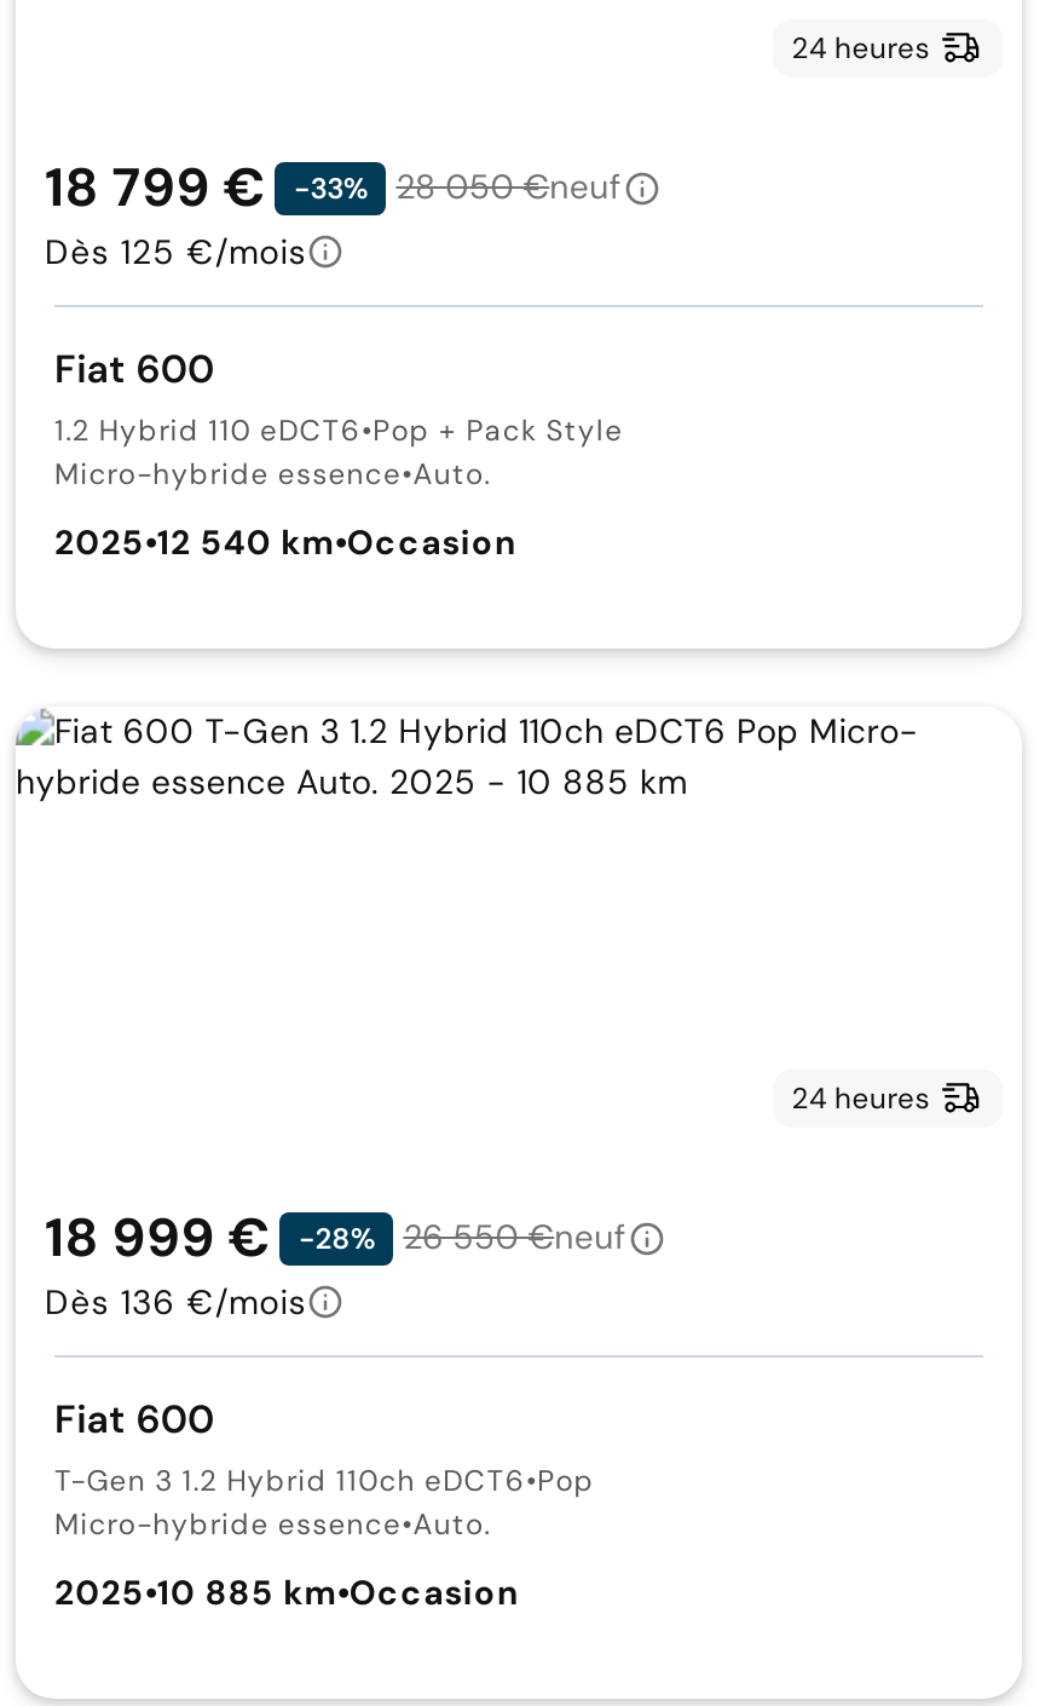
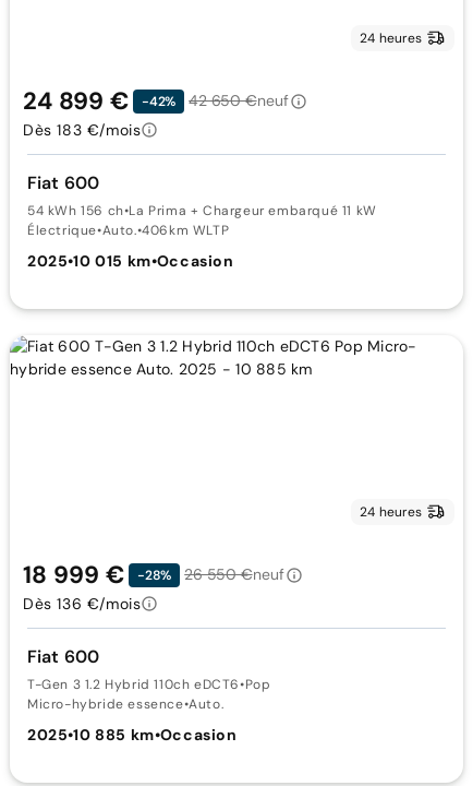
- 18 799 €
- -33%
- 28 050 €neuf
+ 24 899 €
+ -42%
+ 42 650 €neuf

- Dès 125 €/mois
+ Dès 183 €/mois

- 1.2 Hybrid 110 eDCT6•Pop + Pack Style
- Micro-hybride essence•Auto.
+ 54 kWh 156 ch • La Prima + Chargeur embarqué 11 kW
+ Électrique •Auto.•406km WLTP

- 2025•12 540 km•Occasion
+ 2025•10 015 km•Occasion
